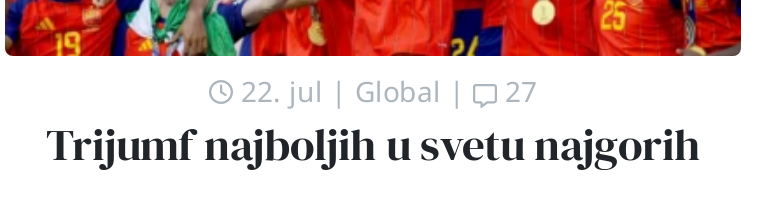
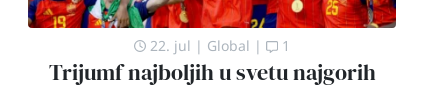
- 27
+ 1
